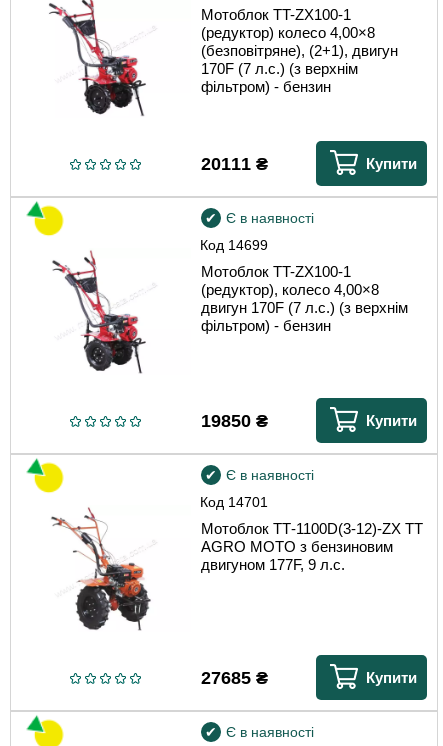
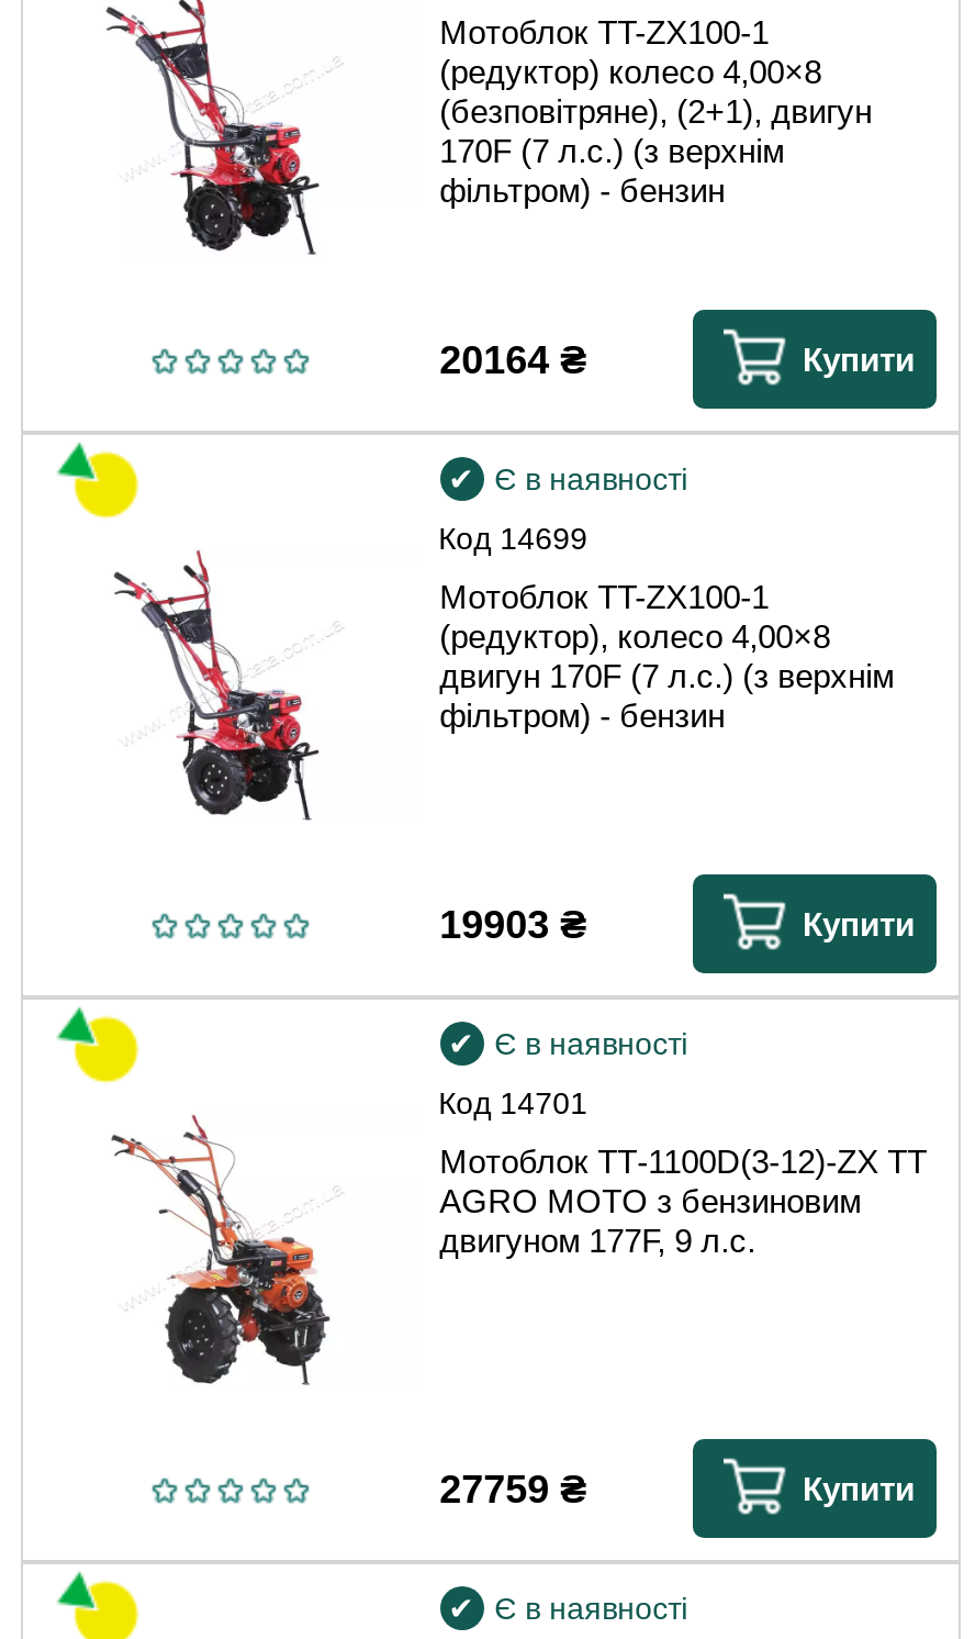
- 20111 ₴
+ 20164 ₴

- 19850 ₴
+ 19903 ₴

- 27685 ₴
+ 27759 ₴
